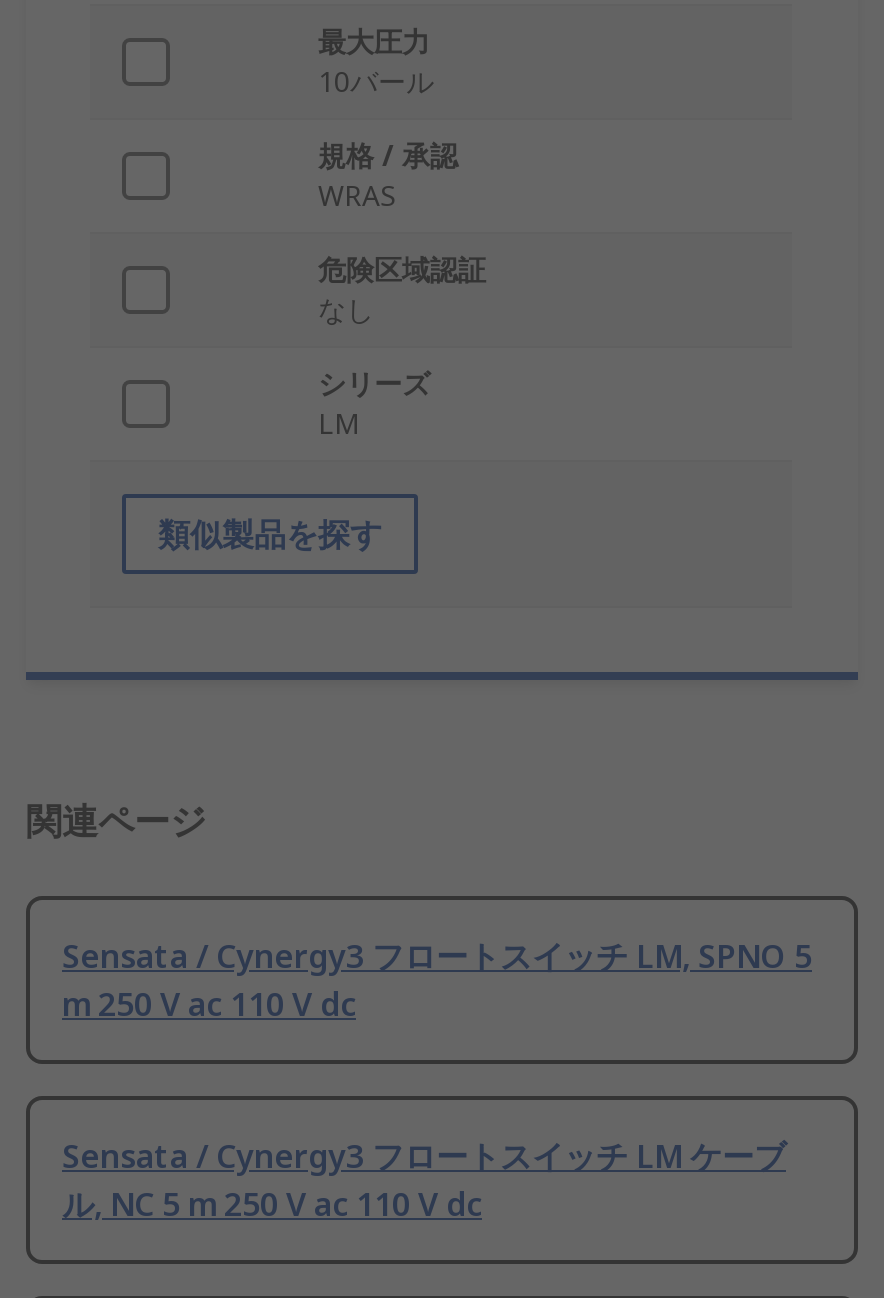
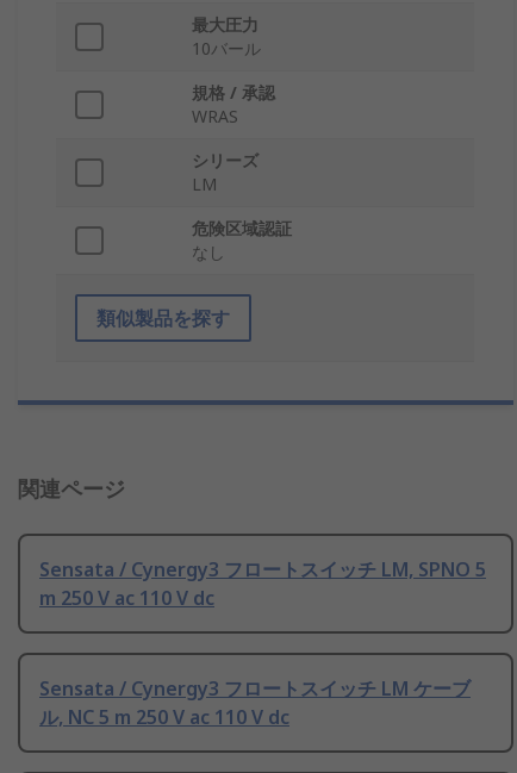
moved down: 危険区域認証 | なし

moved up: シリーズ | LM
